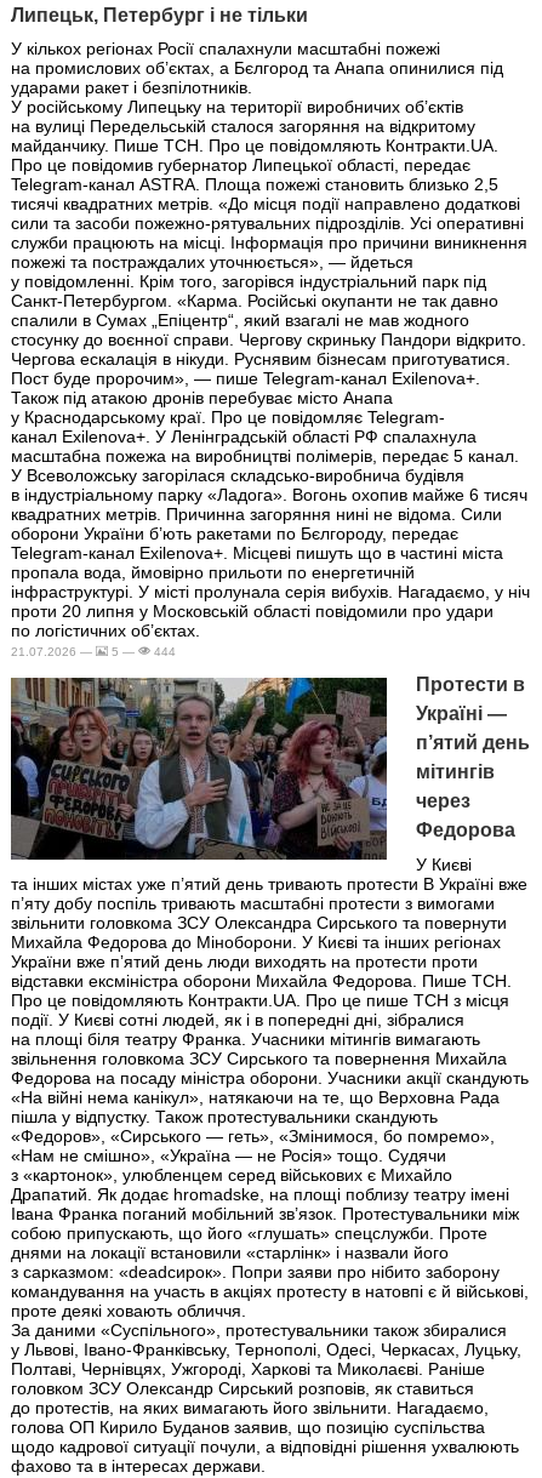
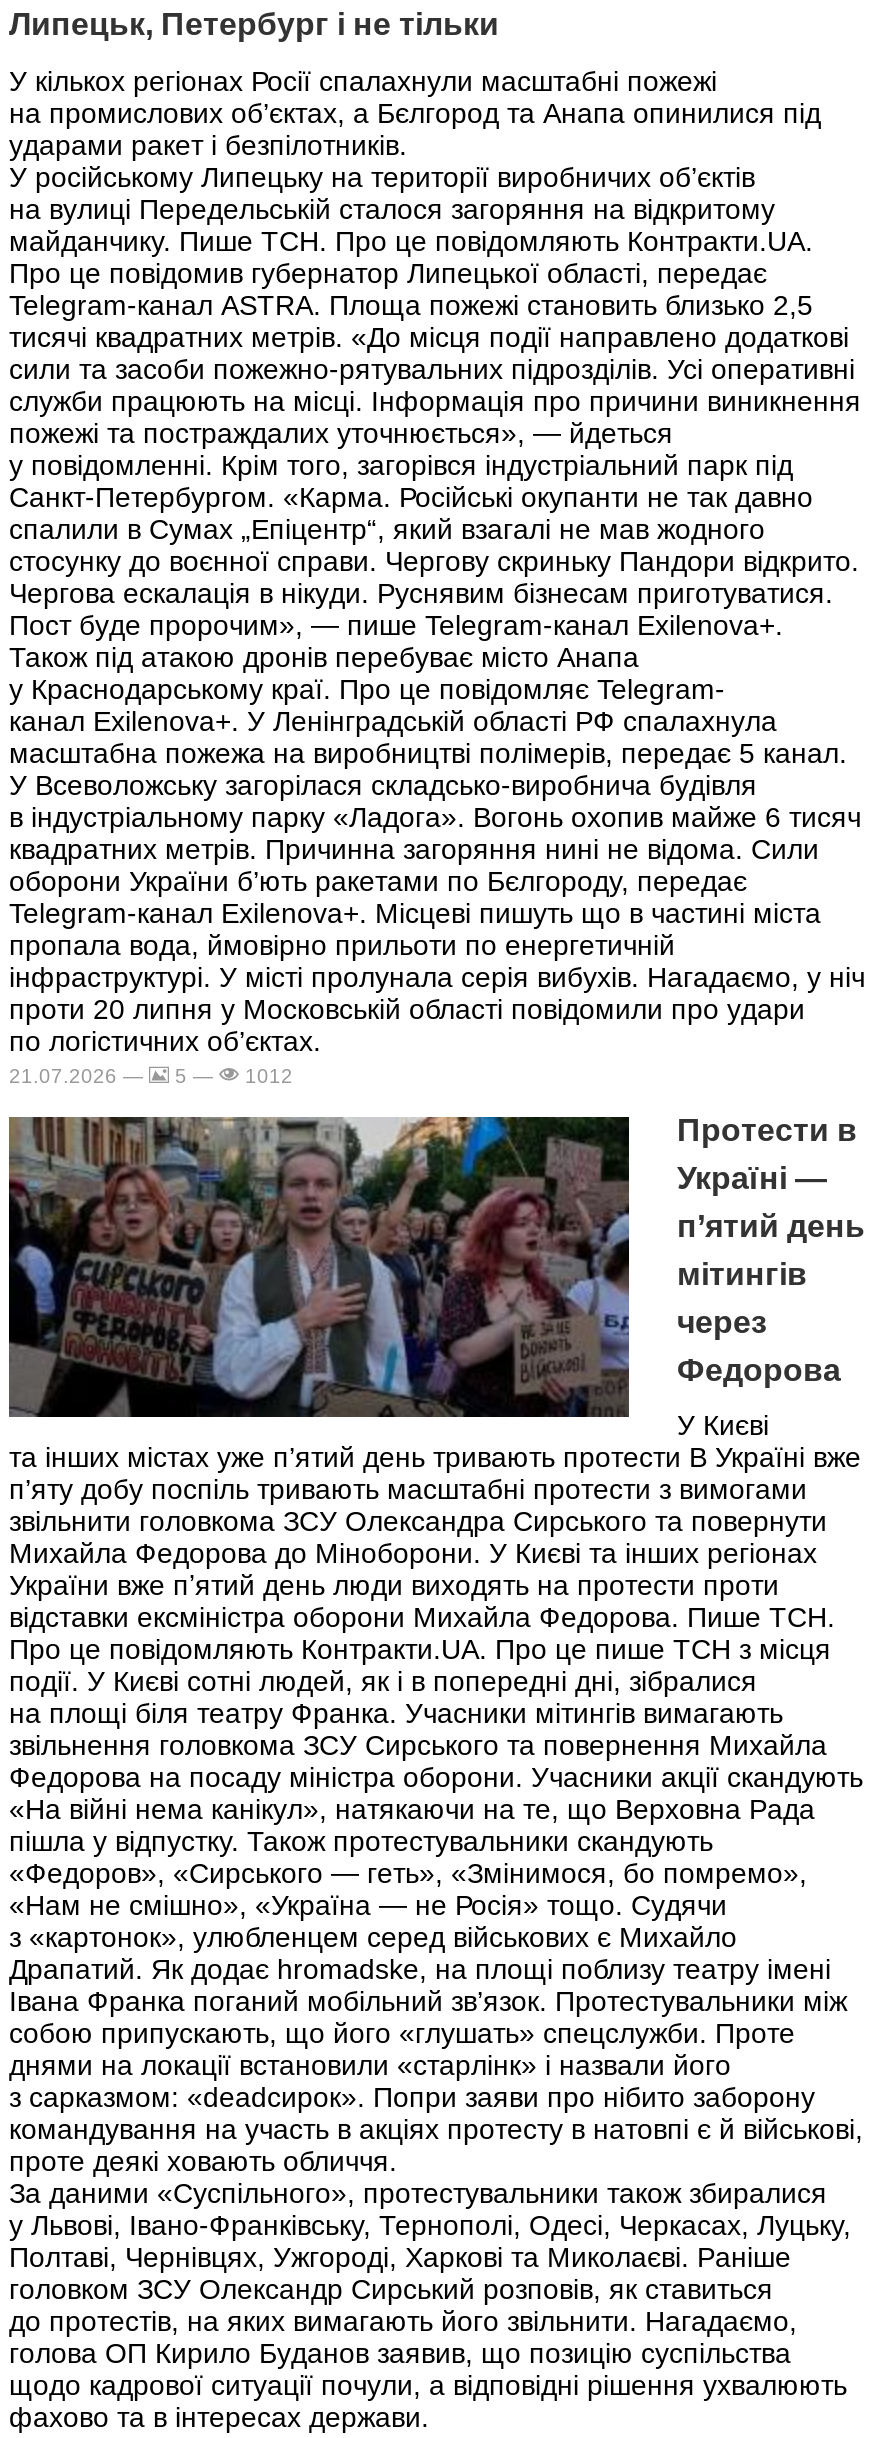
- 21.07.2026 — 5 — 444
+ 21.07.2026 — 5 — 1012
